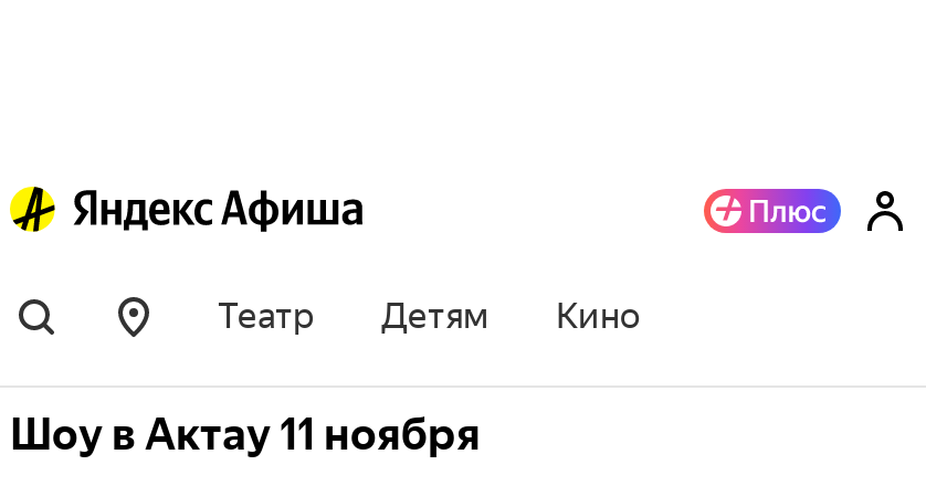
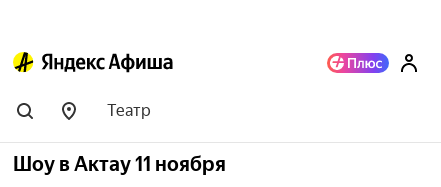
- Детям
- Кино
